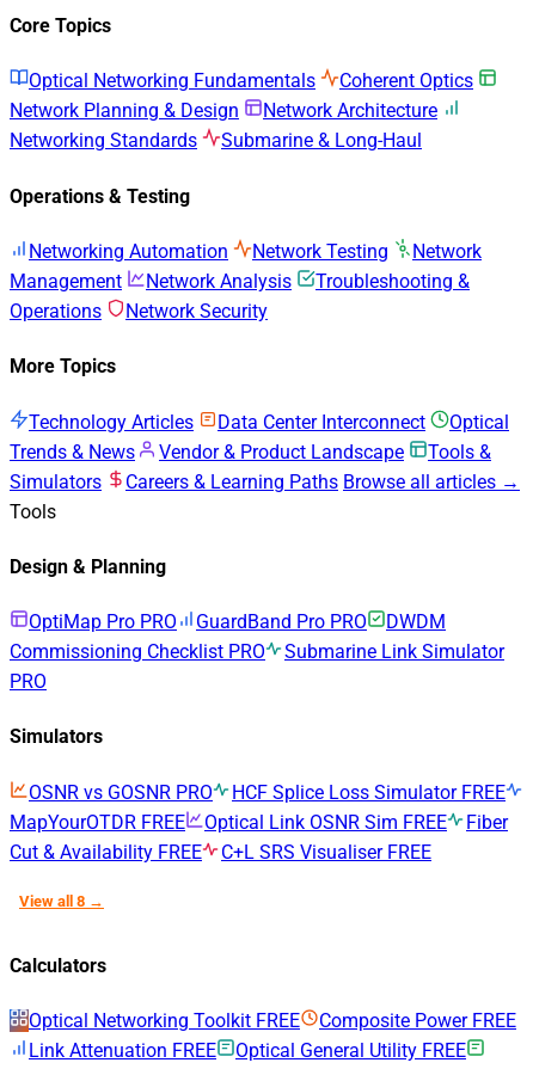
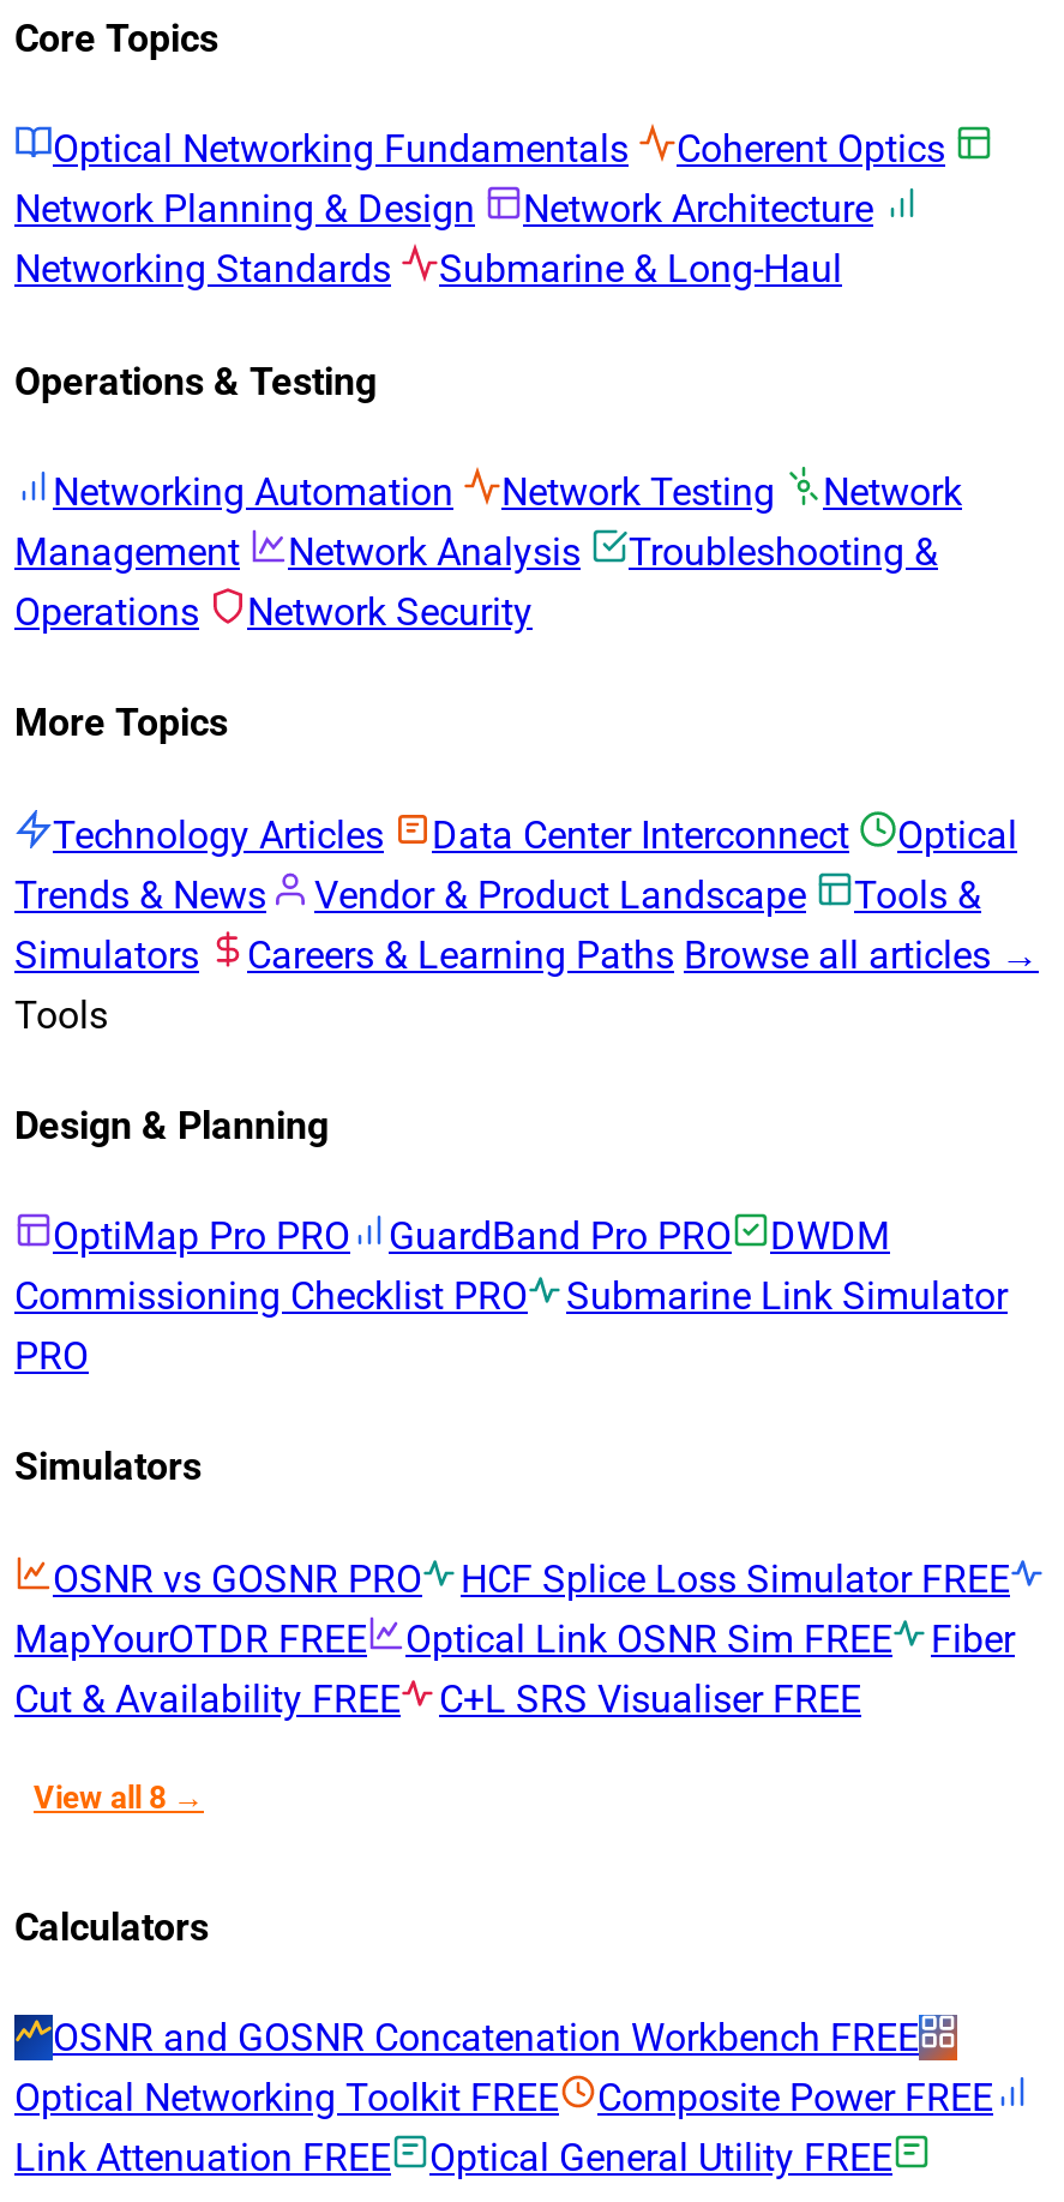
+ OSNR and GOSNR Concatenation Workbench FREE
